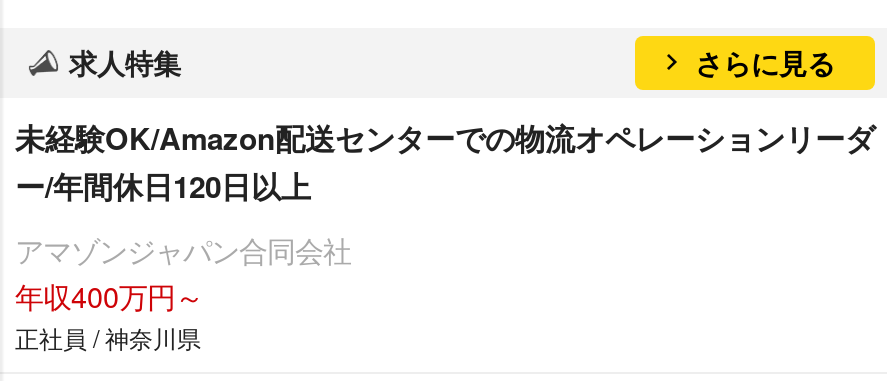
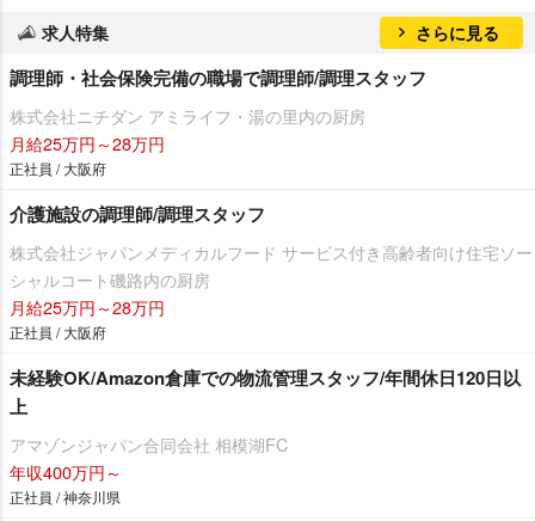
- 未経験OK/Amazon配送センターでの物流オペレーションリーダ
- ー/年間休日120日以上
- アマゾンジャパン合同会社
+ 調理師・社会保険完備の職場で調理師/調理スタッフ
+ 株式会社ニチダン アミライフ・湯の里内の厨房
+ 月給25万円～28万円
+ 正社員 / 大阪府
+ 介護施設の調理師/調理スタッフ
+ 株式会社ジャパンメディカルフード サービス付き高齢者向け住宅ソー
+ シャルコート磯路内の厨房
+ 月給25万円～28万円
+ 正社員 / 大阪府
+ 未経験OK/Amazon倉庫での物流管理スタッフ/年間休日120日以
+ 上
+ アマゾンジャパン合同会社 相模湖FC
